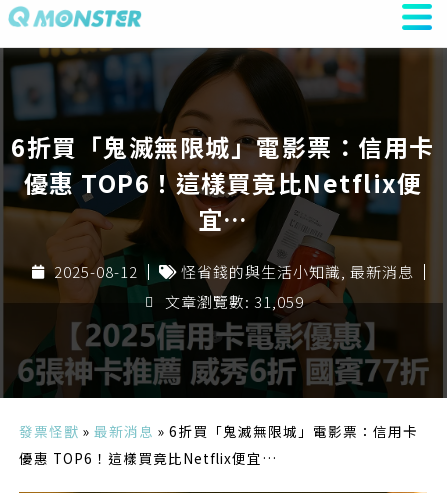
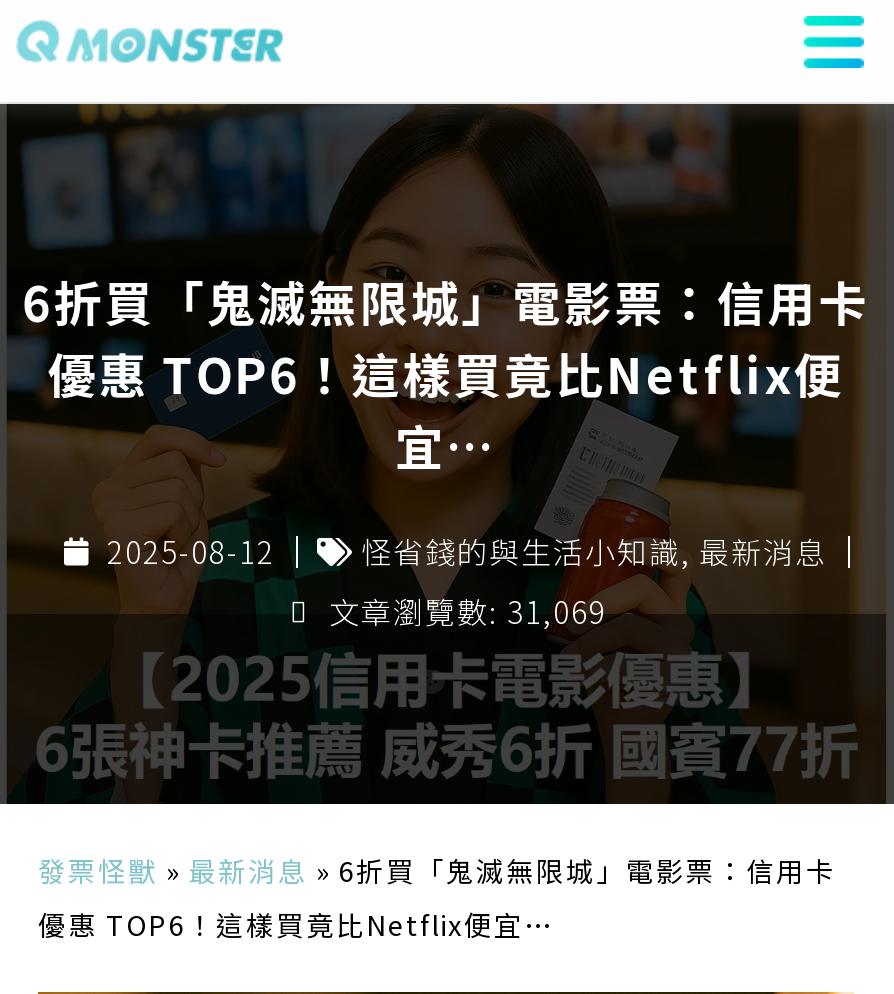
- 文章瀏覽數: 31,059
+ 文章瀏覽數: 31,069
